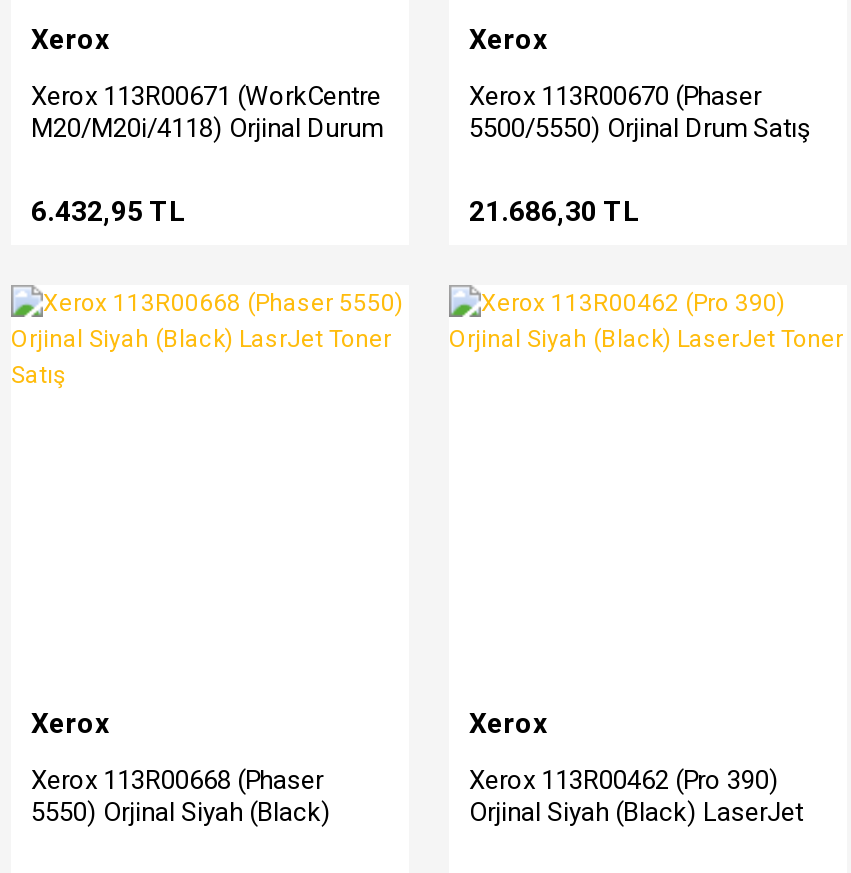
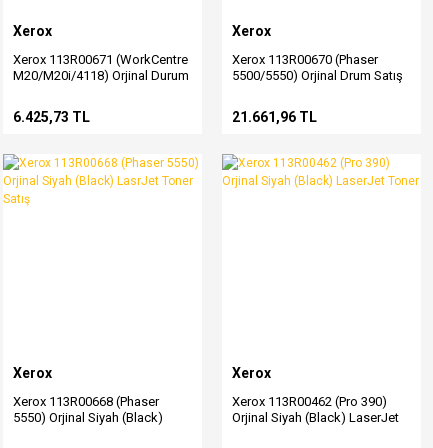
- 6.432,95 TL
+ 6.425,73 TL

- 21.686,30 TL
+ 21.661,96 TL
